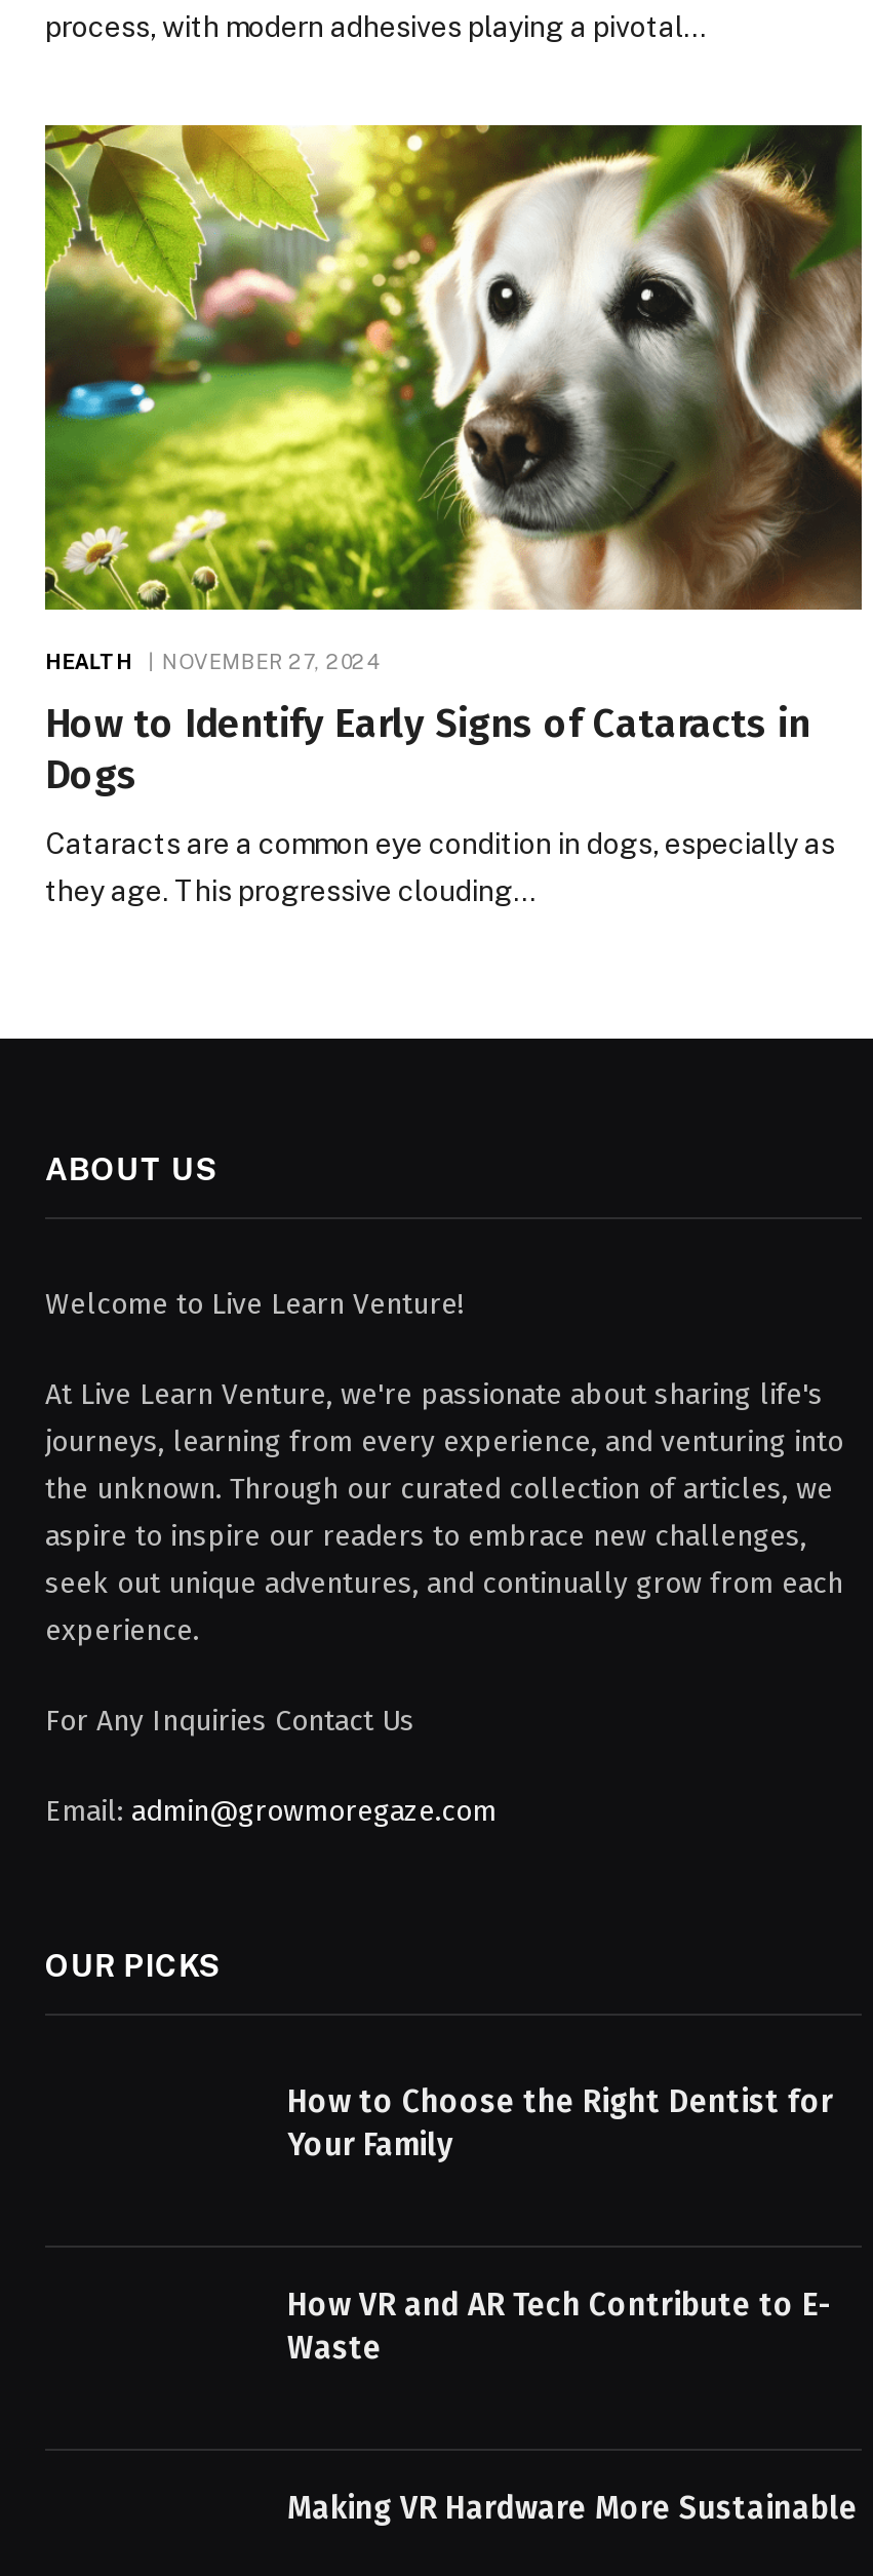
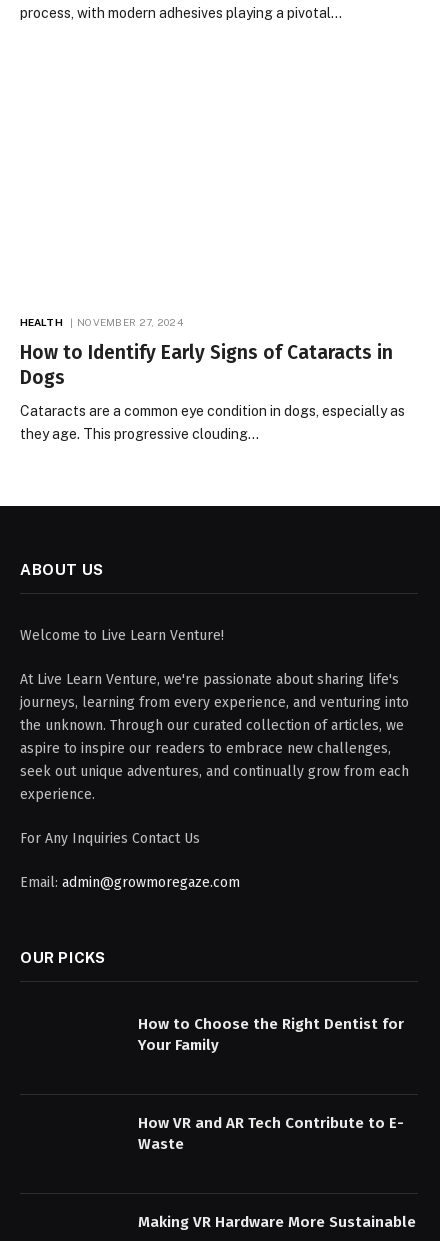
- [image]
